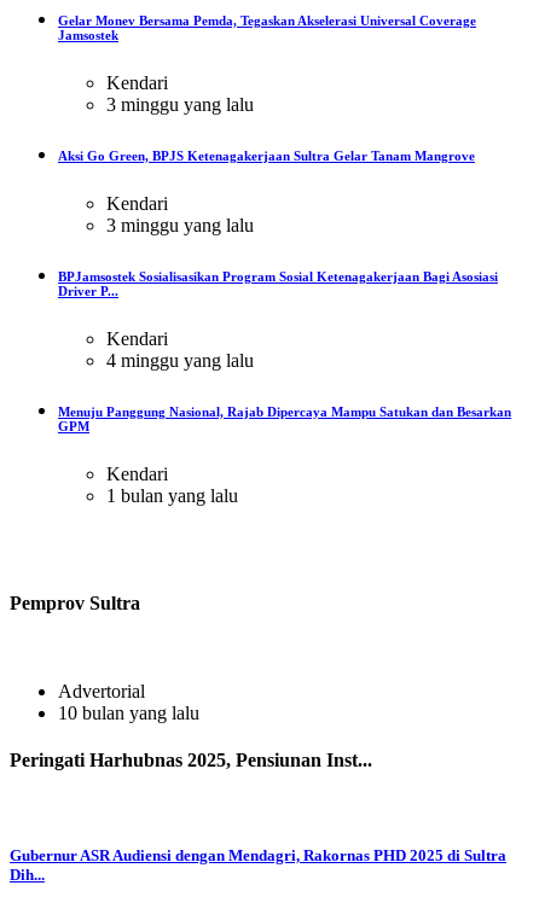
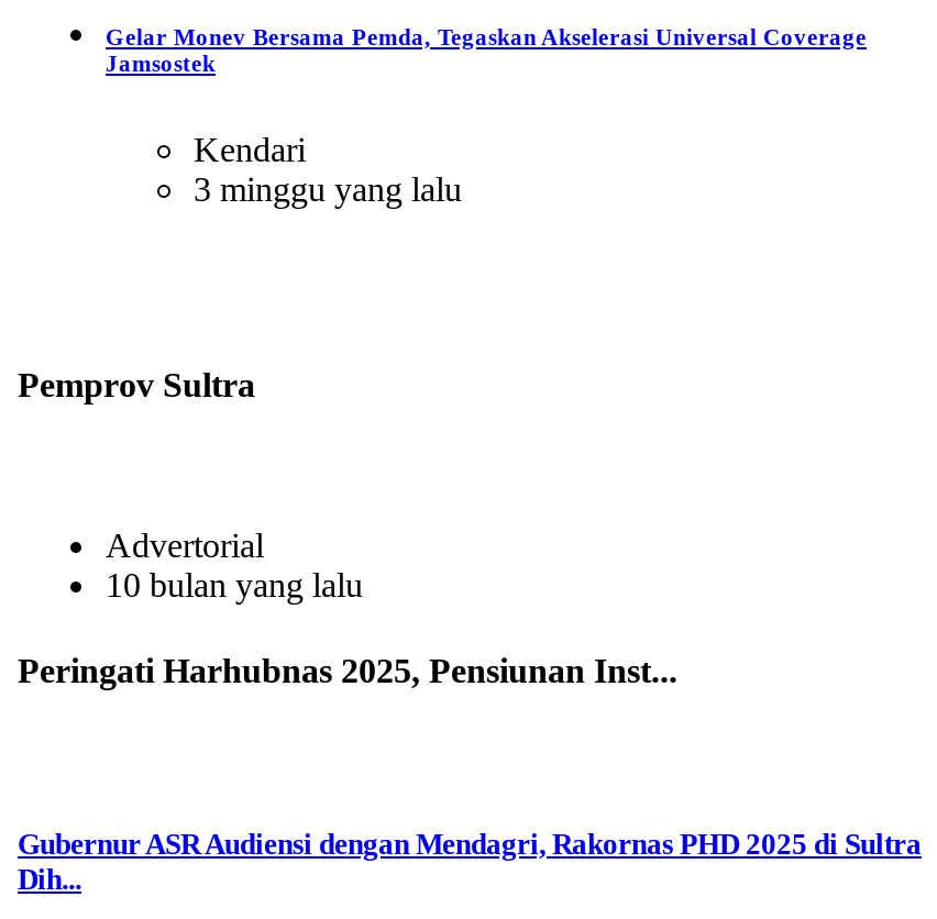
- Aksi Go Green, BPJS Ketenagakerjaan Sultra Gelar Tanam Mangrove
- Kendari
- 3 minggu yang lalu
- BPJamsostek Sosialisasikan Program Sosial Ketenagakerjaan Bagi Asosiasi
- Driver P...
- Kendari
- 4 minggu yang lalu
- Menuju Panggung Nasional, Rajab Dipercaya Mampu Satukan dan Besarkan
- GPM
- Kendari
- 1 bulan yang lalu
